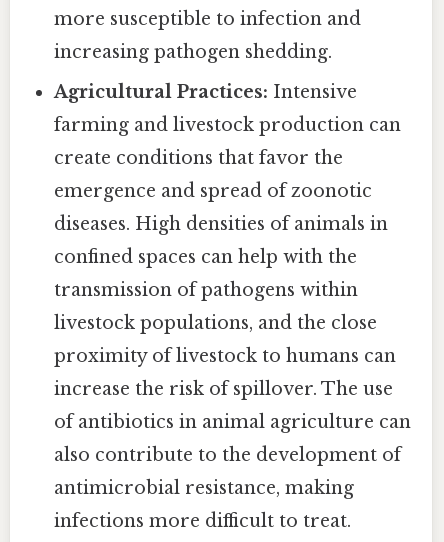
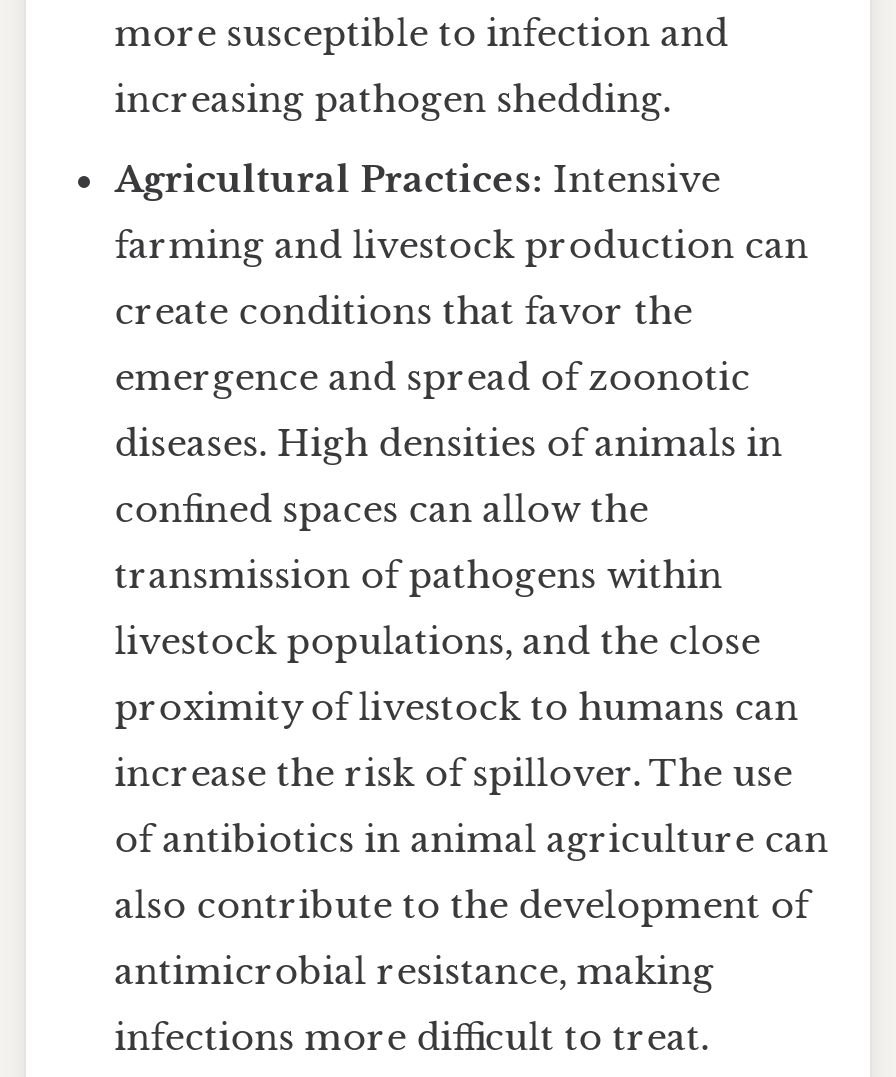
- confined spaces can help with the
+ confined spaces can allow the
